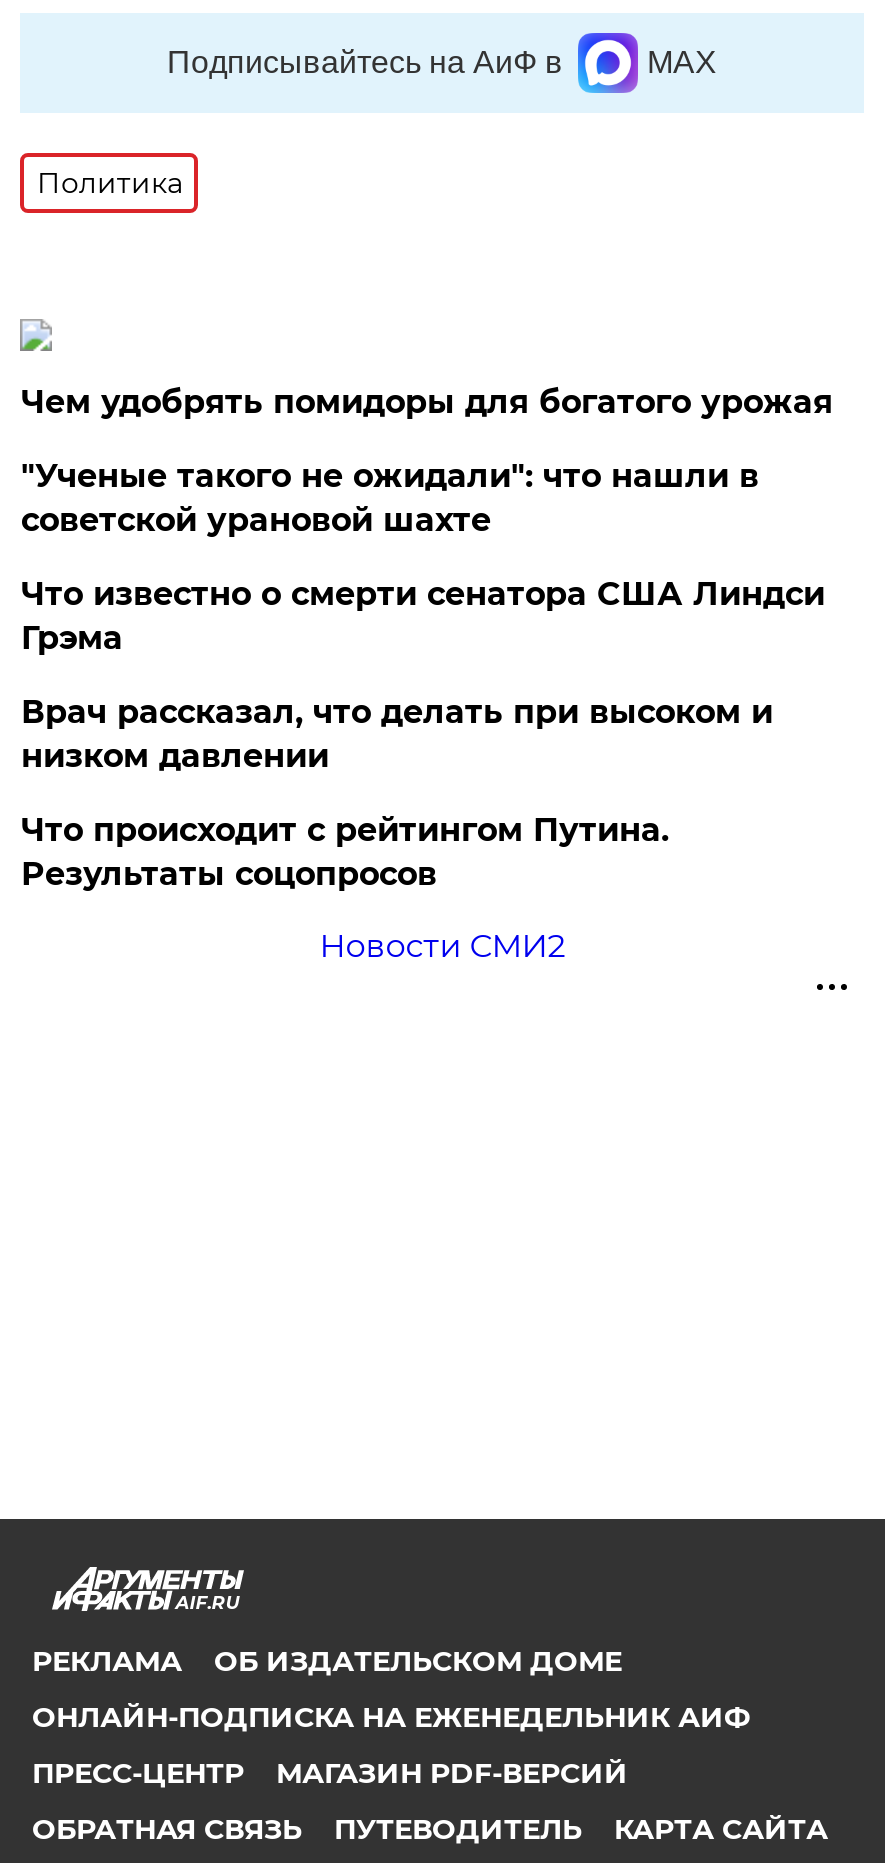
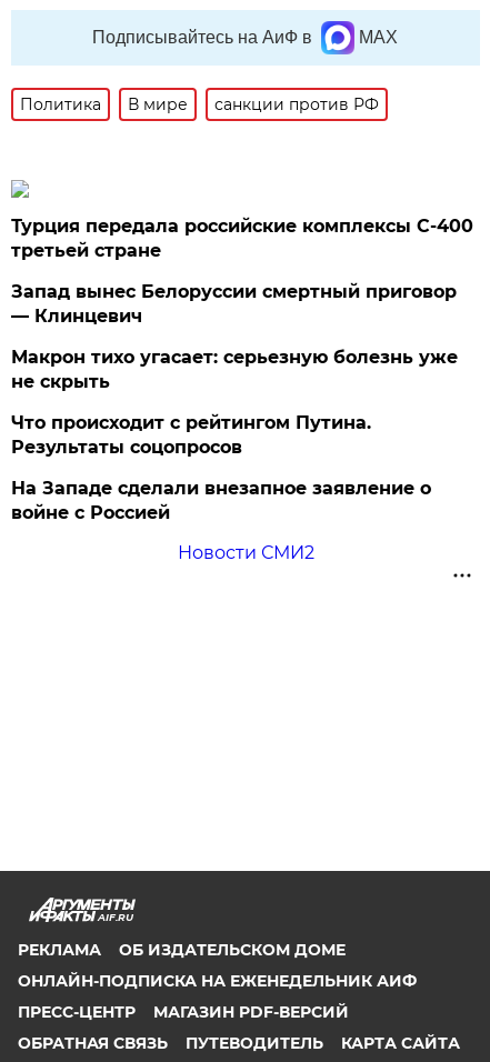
- Чем удобрять помидоры для богатого урожая
+ В мире
+ санкции против РФ

- "Ученые такого не ожидали": что нашли в
- советской урановой шахте
+ Турция передала российские комплексы С-400
+ третьей стране

- Что известно о смерти сенатора США Линдси
- Грэма
+ Запад вынес Белоруссии смертный приговор
+ — Клинцевич

- Врач рассказал, что делать при высоком и
- низком давлении
+ Макрон тихо угасает: серьезную болезнь уже
+ не скрыть

moved up: Что происходит с рейтингом Путина. | Результаты соцопросов

+ На Западе сделали внезапное заявление о
+ войне с Россией
